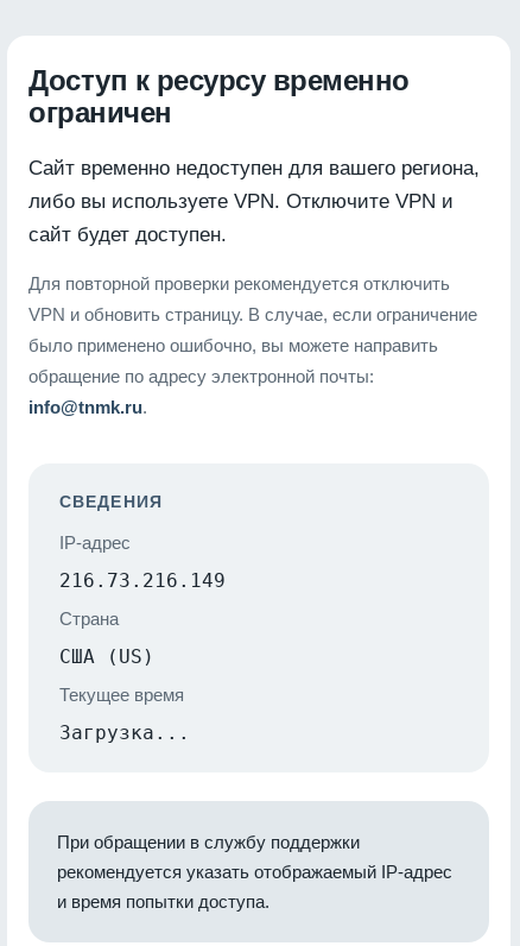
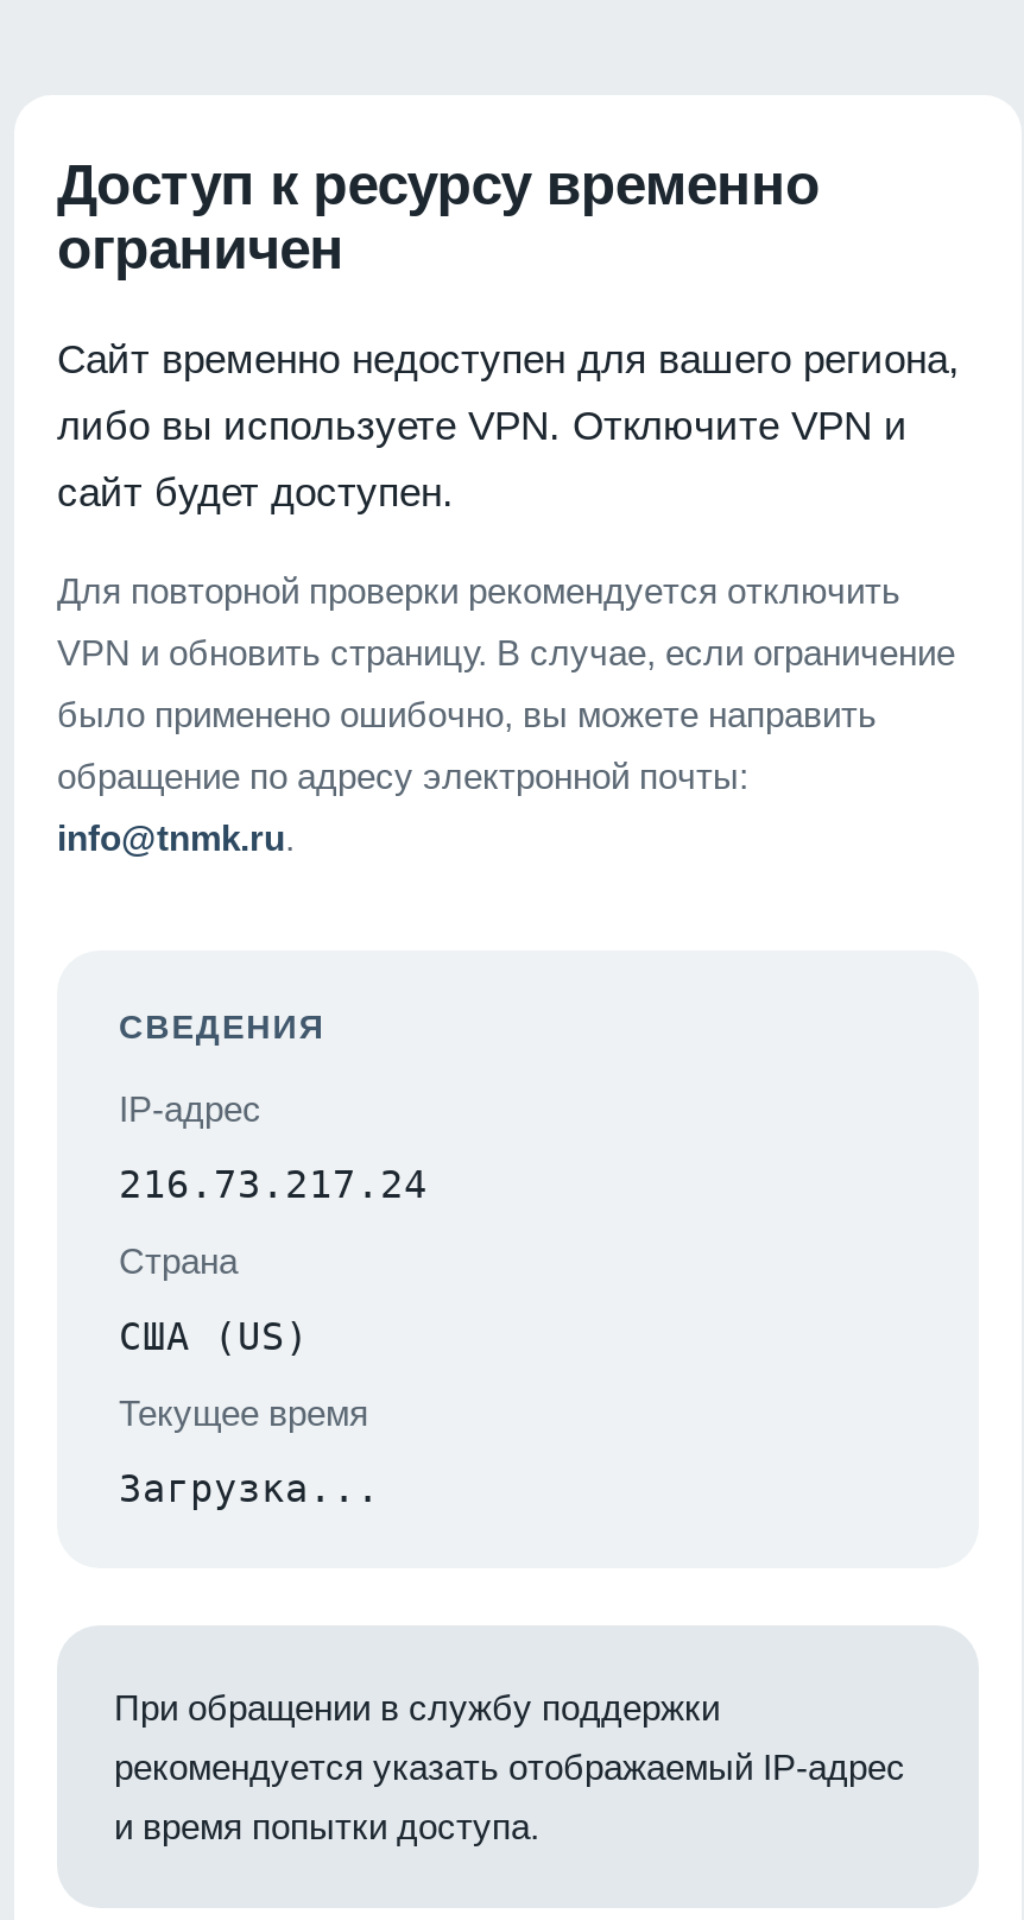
- 216.73.216.149
+ 216.73.217.24
